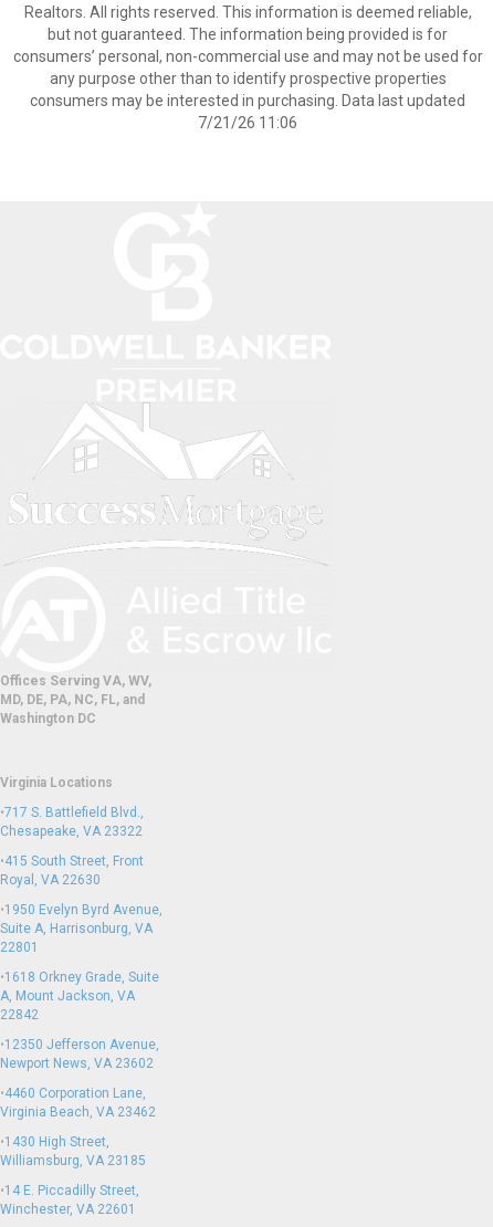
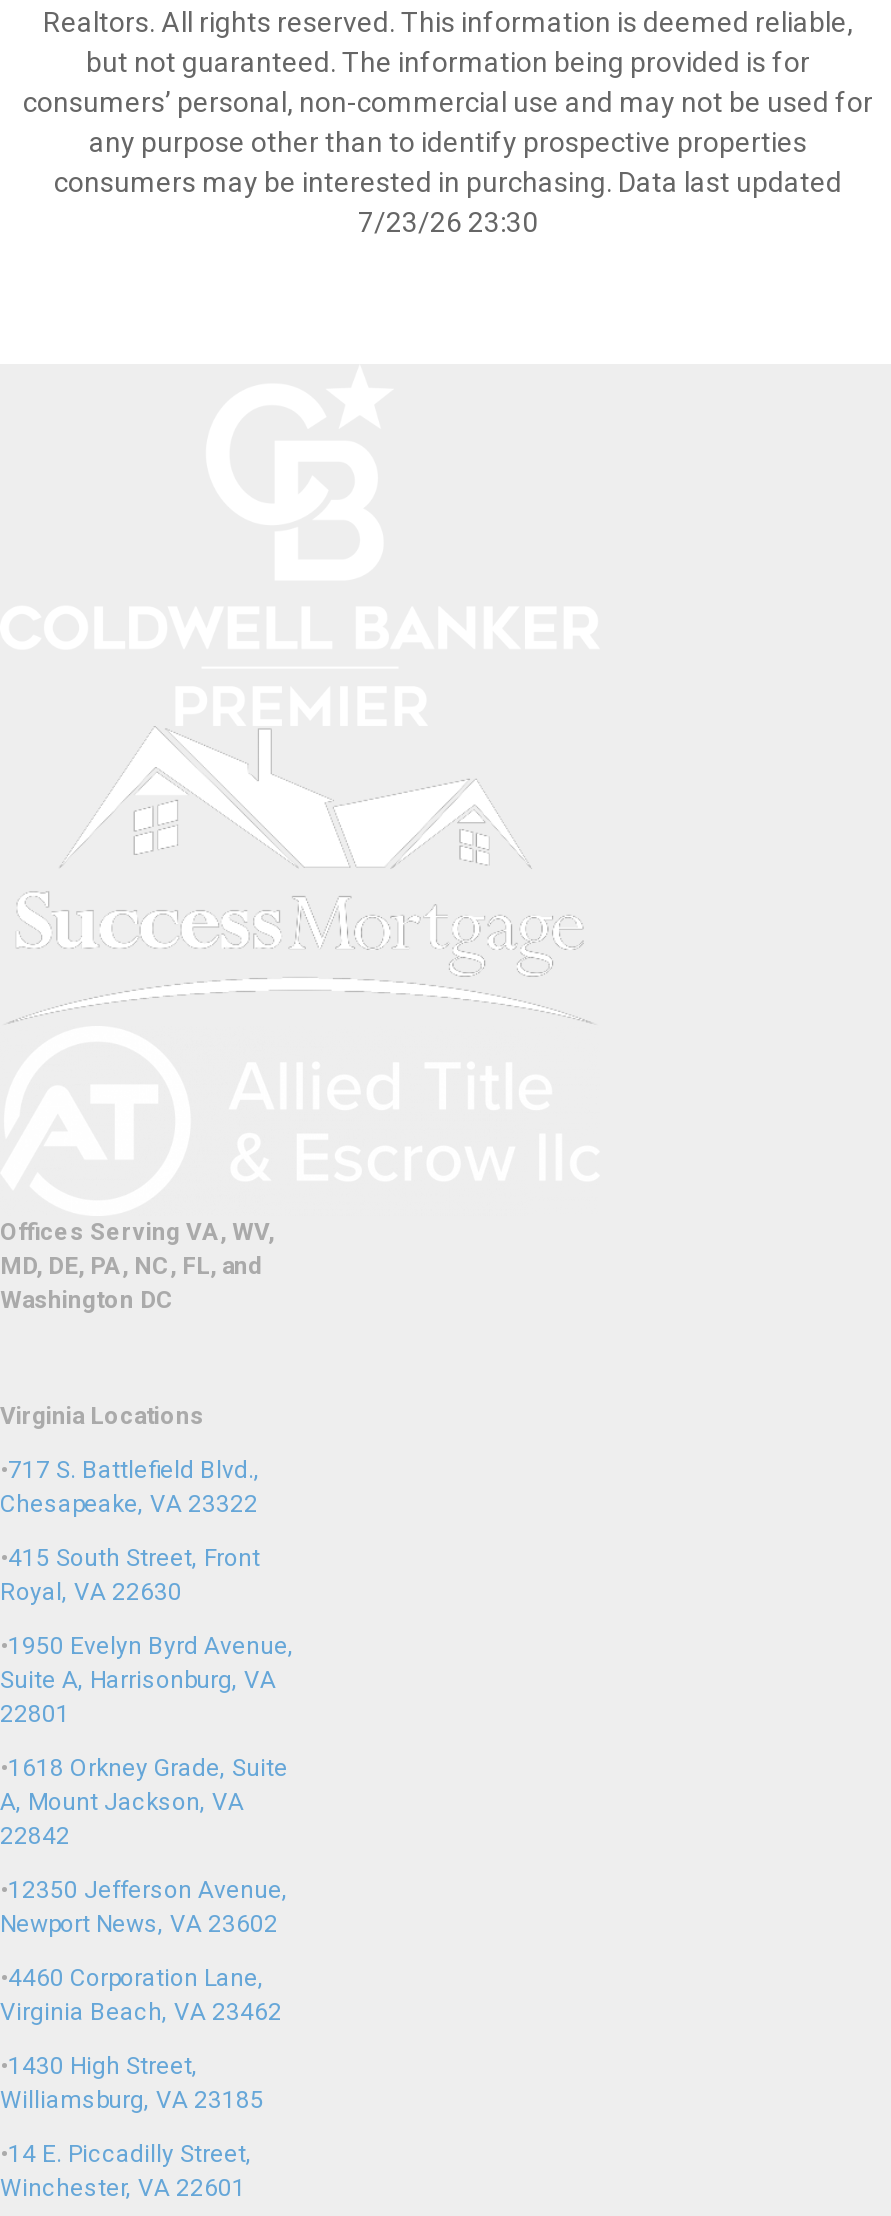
- 7/21/26 11:06
+ 7/23/26 23:30
